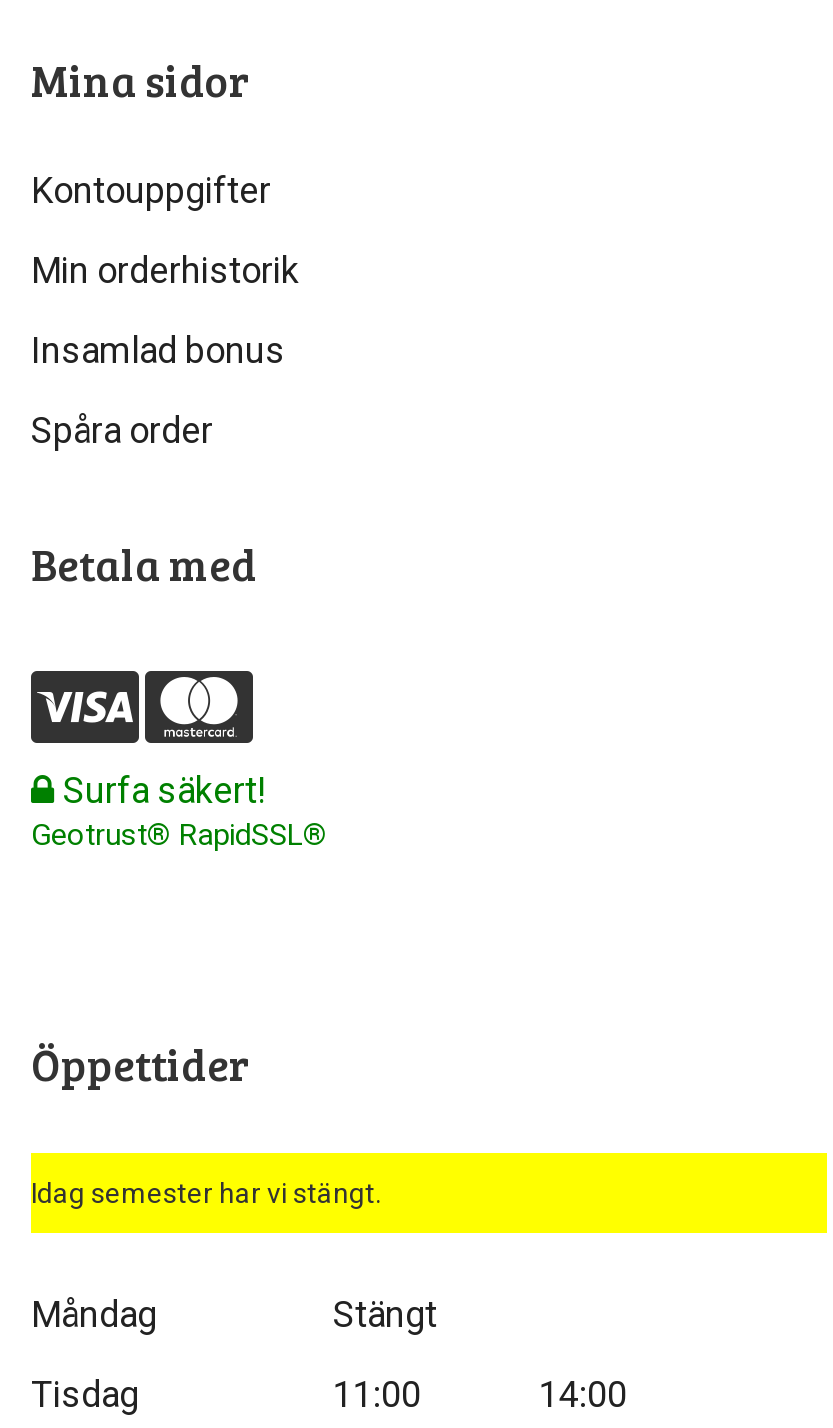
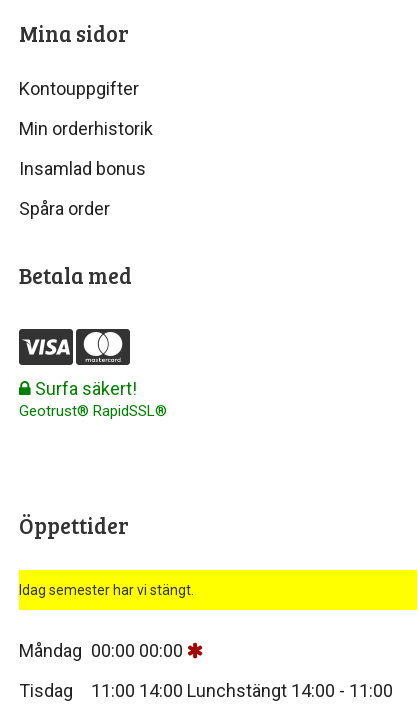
- Måndag
- Stängt
+ Måndag 00:00 00:00

- 11:00
- 14:00
+ 11:00 14:00 Lunchstängt 14:00 - 11:00
